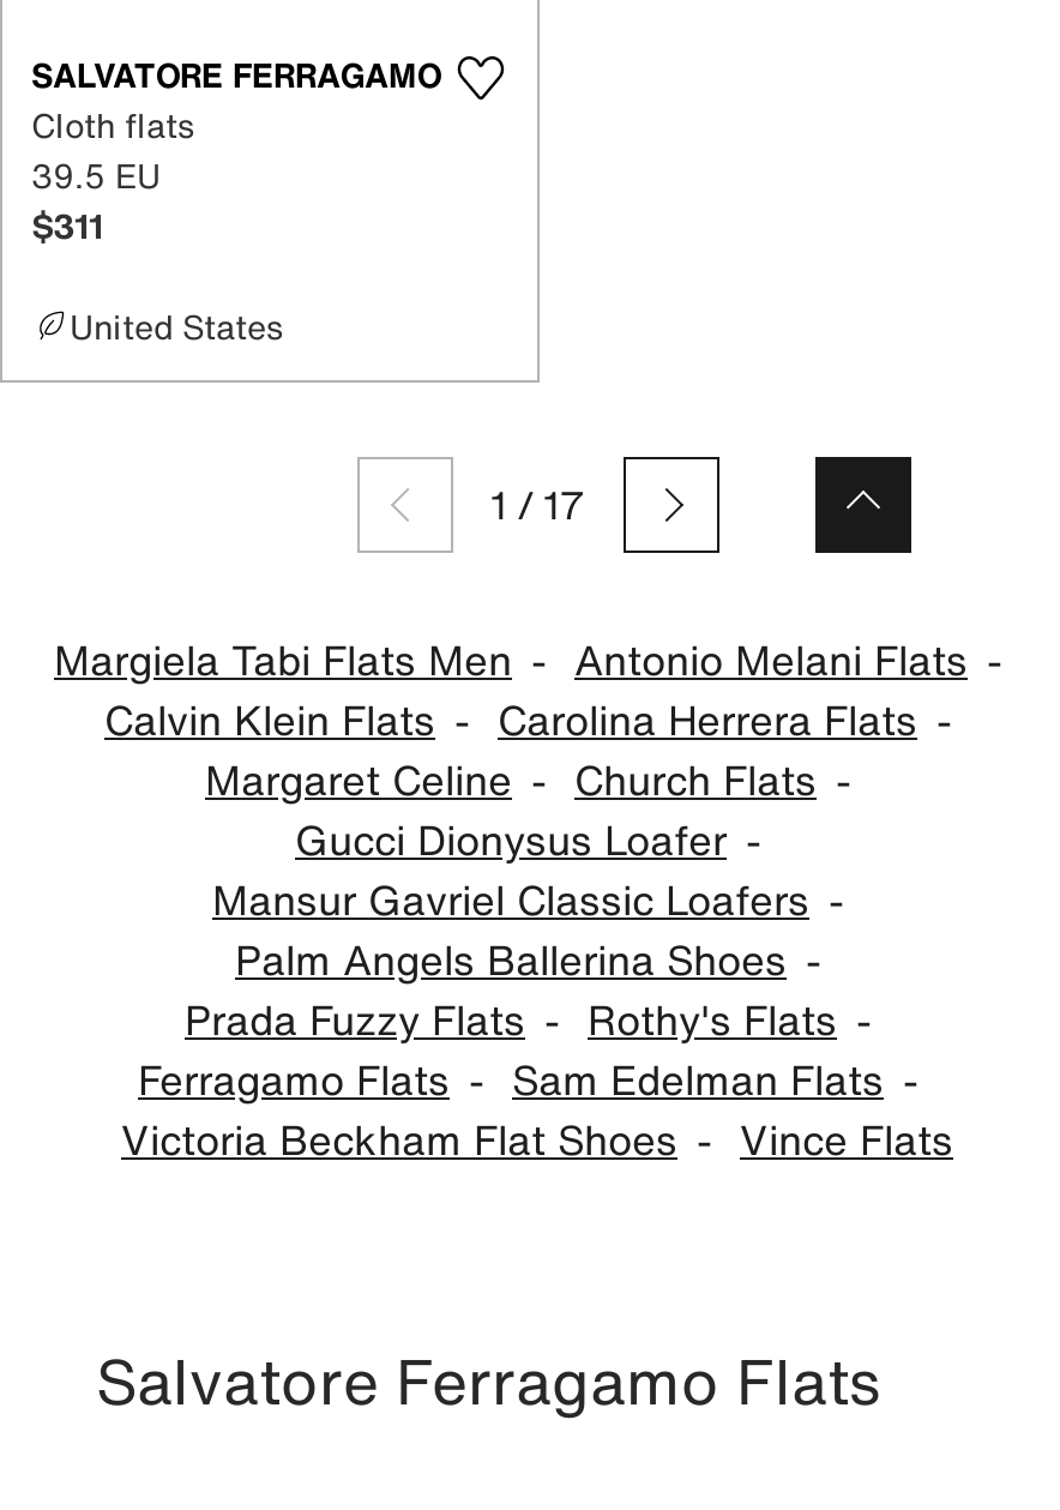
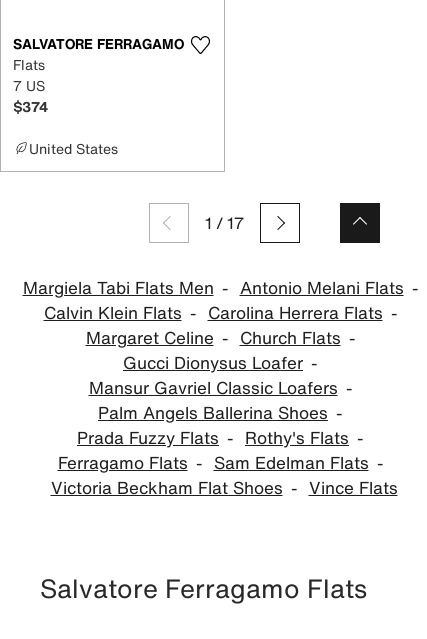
- Cloth flats
- 39.5 EU
- $311
+ Flats
+ 7 US
+ $374
